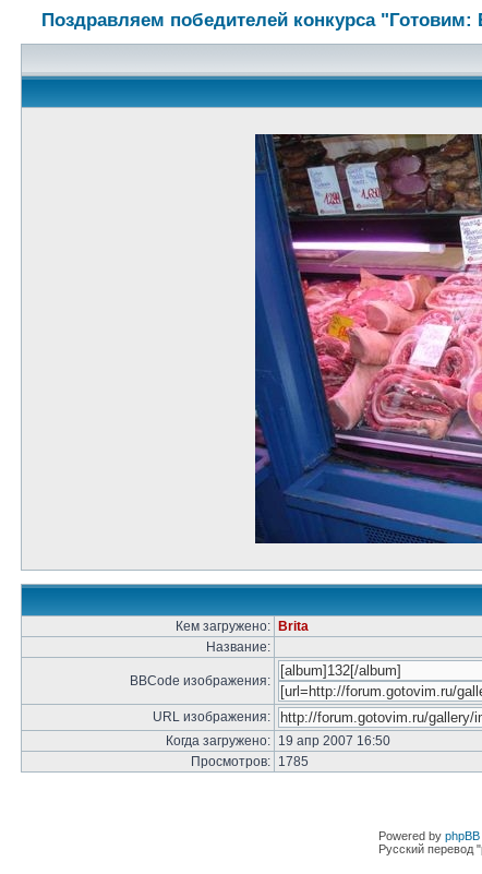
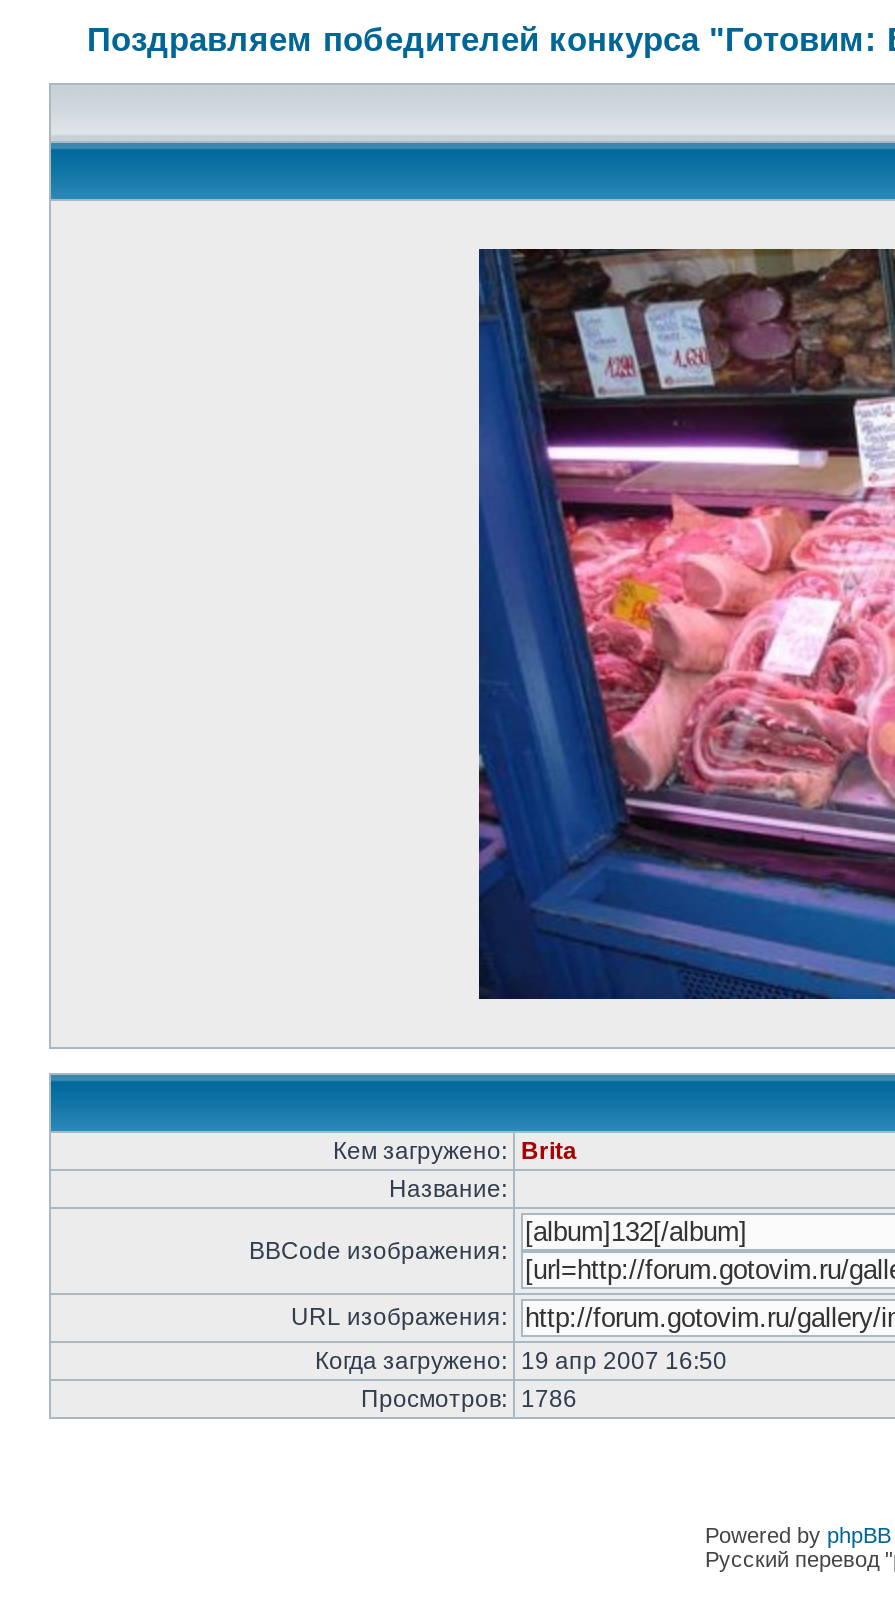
- Просмотров: 1785
+ Просмотров: 1786
